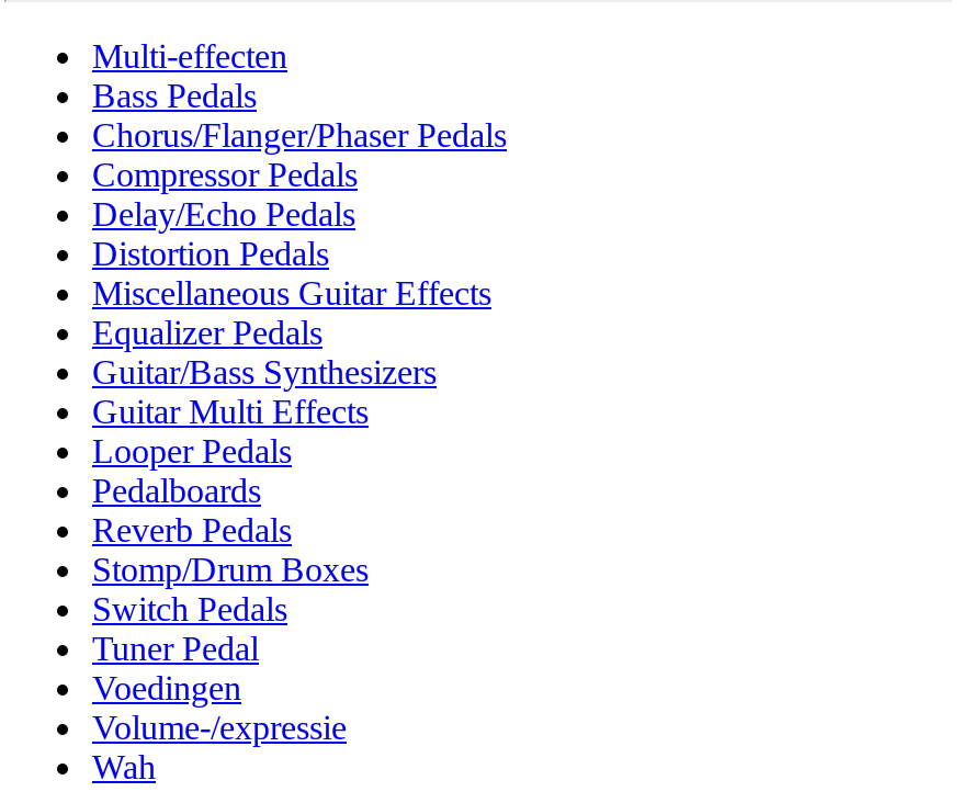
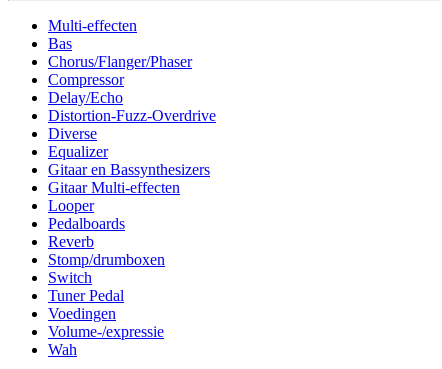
- Bass Pedals
- Chorus/Flanger/Phaser Pedals
- Compressor Pedals
- Delay/Echo Pedals
- Distortion Pedals
- Miscellaneous Guitar Effects
- Equalizer Pedals
- Guitar/Bass Synthesizers
- Guitar Multi Effects
- Looper Pedals
+ Bas
+ Chorus/Flanger/Phaser
+ Compressor
+ Delay/Echo
+ Distortion-Fuzz-Overdrive
+ Diverse
+ Equalizer
+ Gitaar en Bassynthesizers
+ Gitaar Multi-effecten
+ Looper

- Reverb Pedals
- Stomp/Drum Boxes
- Switch Pedals
+ Reverb
+ Stomp/drumboxen
+ Switch
